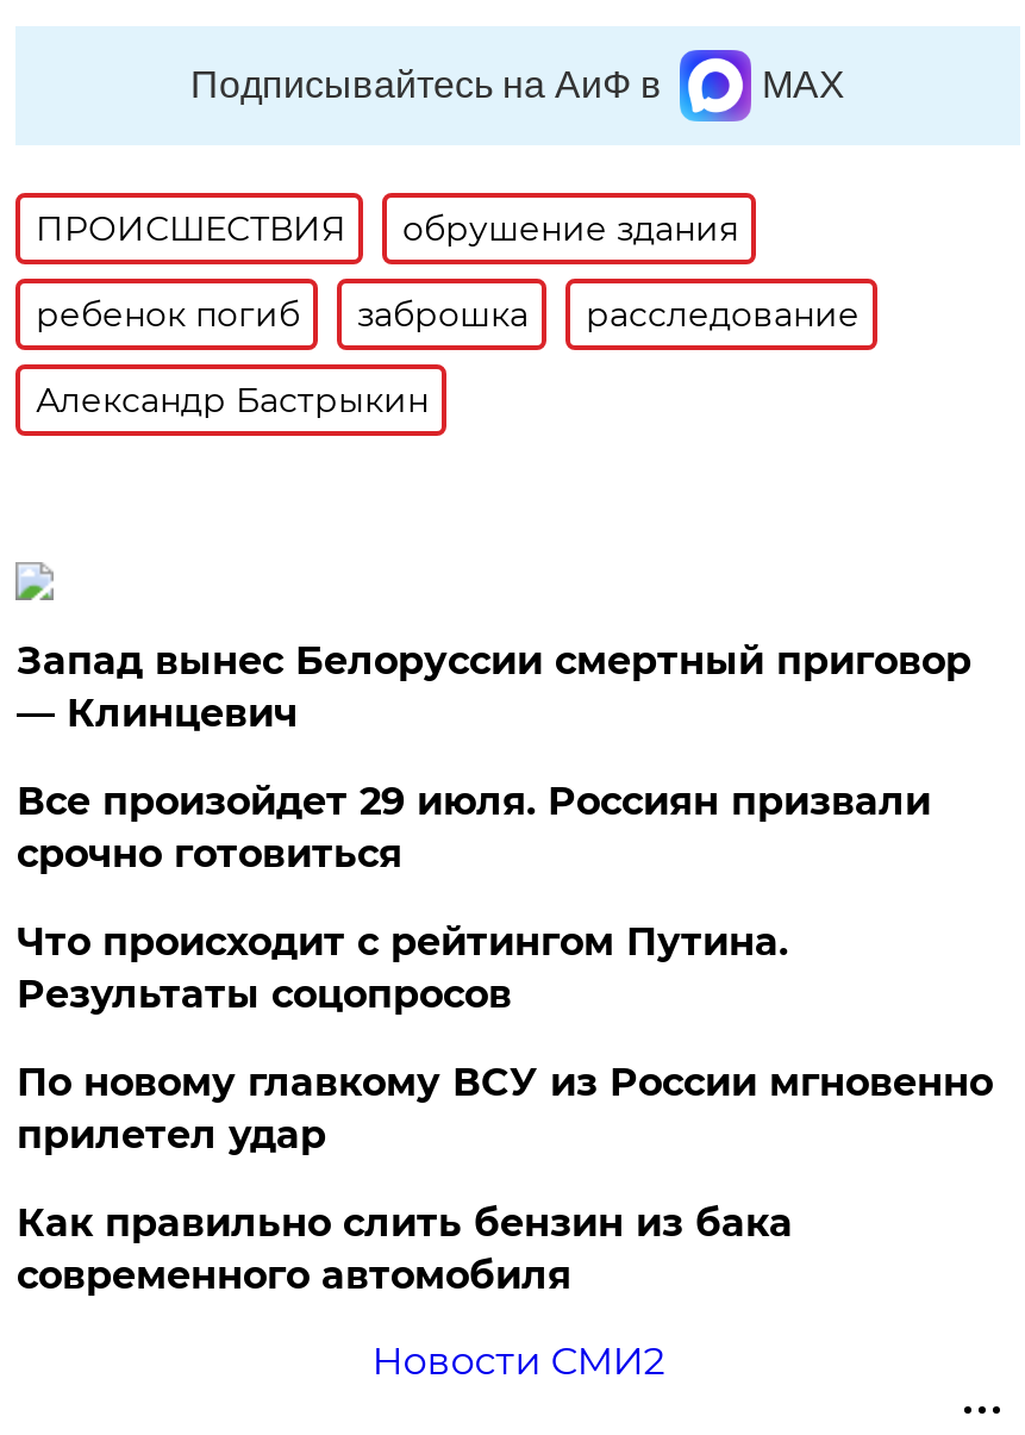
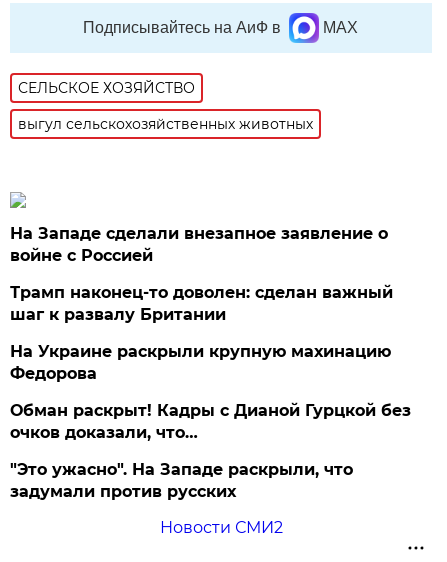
- ПРОИСШЕСТВИЯ
- обрушение здания
- ребенок погиб
- заброшка
- расследование
- Александр Бастрыкин
+ СЕЛЬСКОЕ ХОЗЯЙСТВО
+ выгул сельскохозяйственных животных

- Запад вынес Белоруссии смертный приговор
- — Клинцевич
- Все произойдет 29 июля. Россиян призвали
- срочно готовиться
- Что происходит с рейтингом Путина.
- Результаты соцопросов
- По новому главкому ВСУ из России мгновенно
- прилетел удар
- Как правильно слить бензин из бака
- современного автомобиля
+ На Западе сделали внезапное заявление о
+ войне с Россией
+ Трамп наконец-то доволен: сделан важный
+ шаг к развалу Британии
+ На Украине раскрыли крупную махинацию
+ Федорова
+ Обман раскрыт! Кадры с Дианой Гурцкой без
+ очков доказали, что…
+ "Это ужасно". На Западе раскрыли, что
+ задумали против русских
